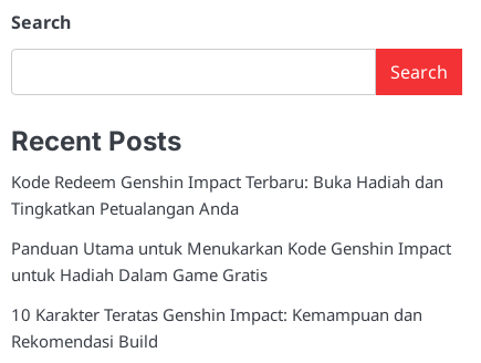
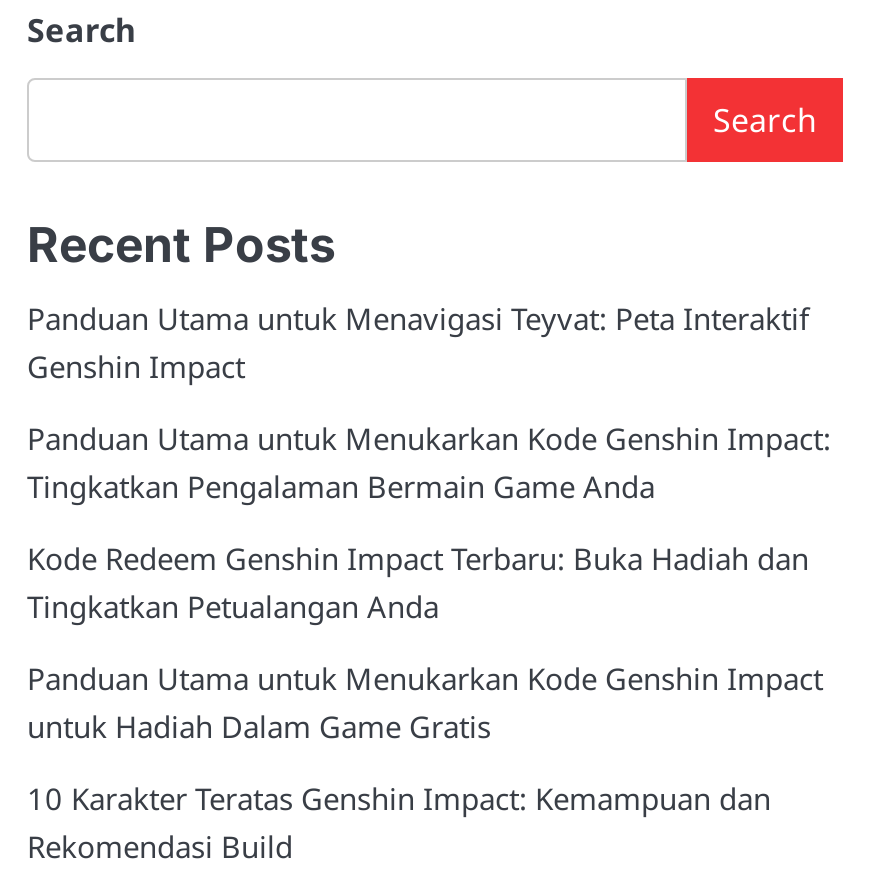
+ Panduan Utama untuk Menavigasi Teyvat: Peta Interaktif
+ Genshin Impact
+ Panduan Utama untuk Menukarkan Kode Genshin Impact:
+ Tingkatkan Pengalaman Bermain Game Anda
